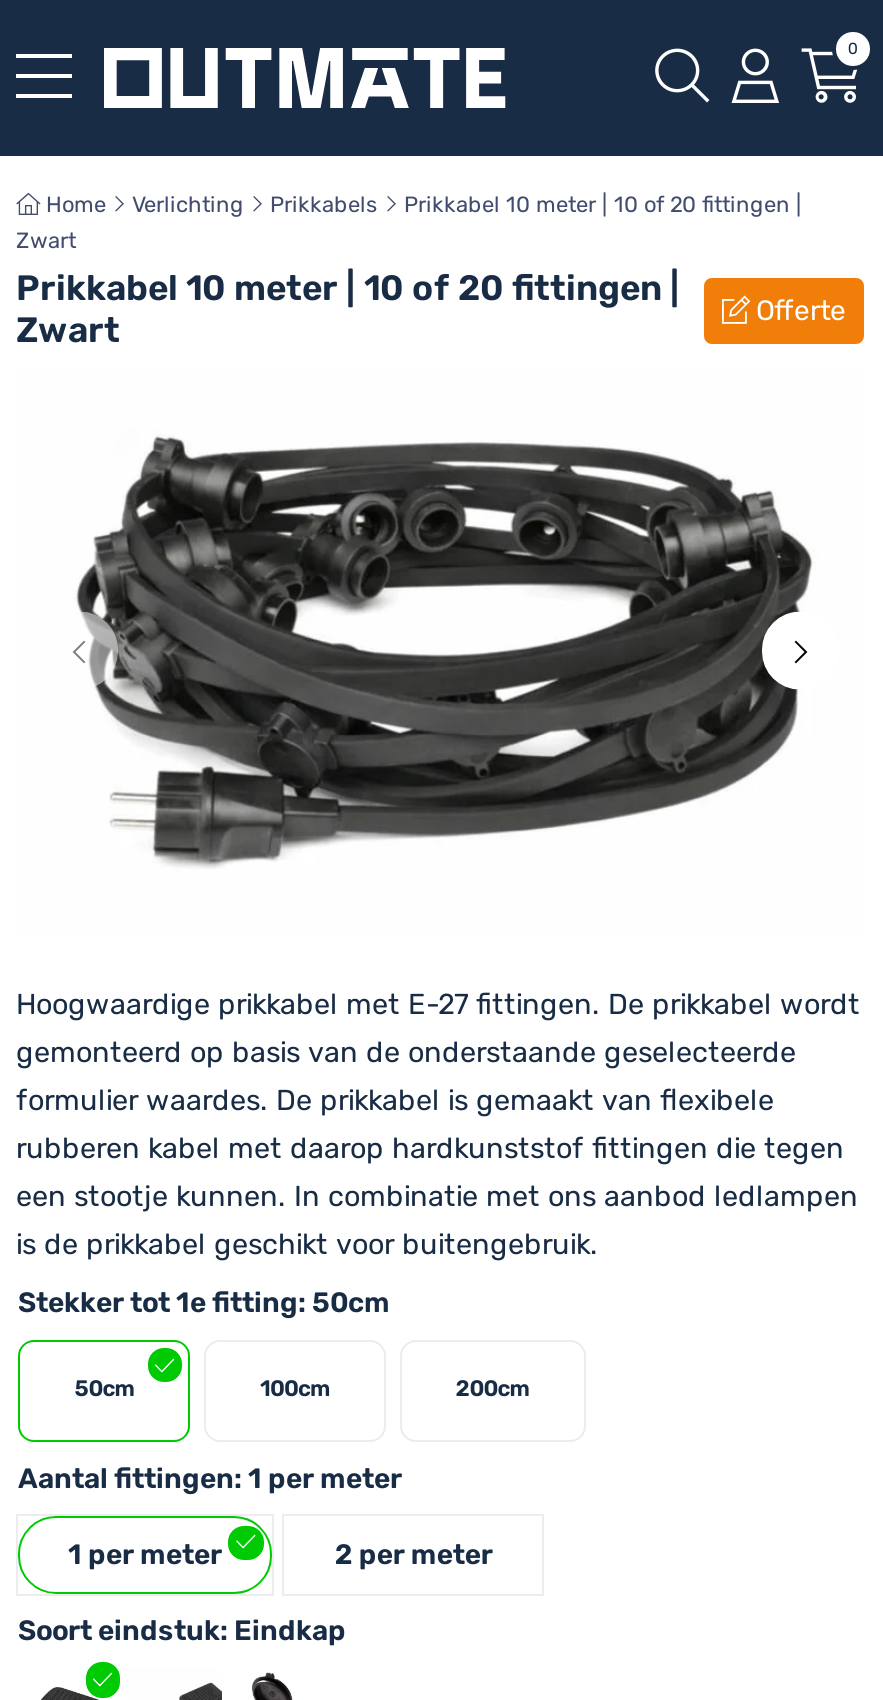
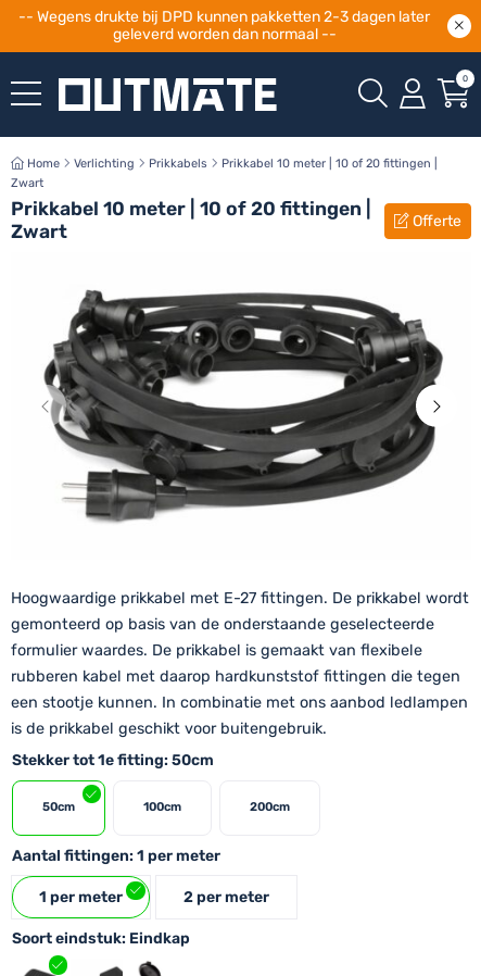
+ -- Wegens drukte bij DPD kunnen pakketten 2-3 dagen later
+ geleverd worden dan normaal --
